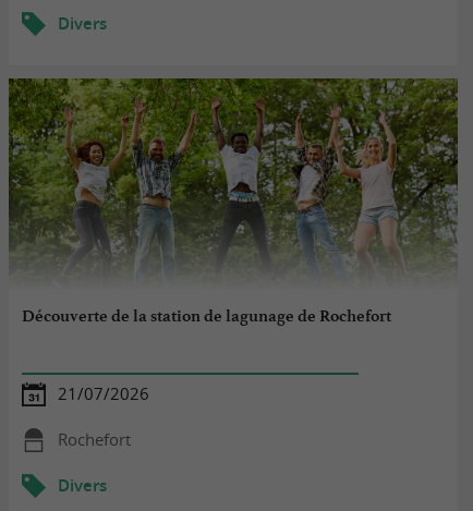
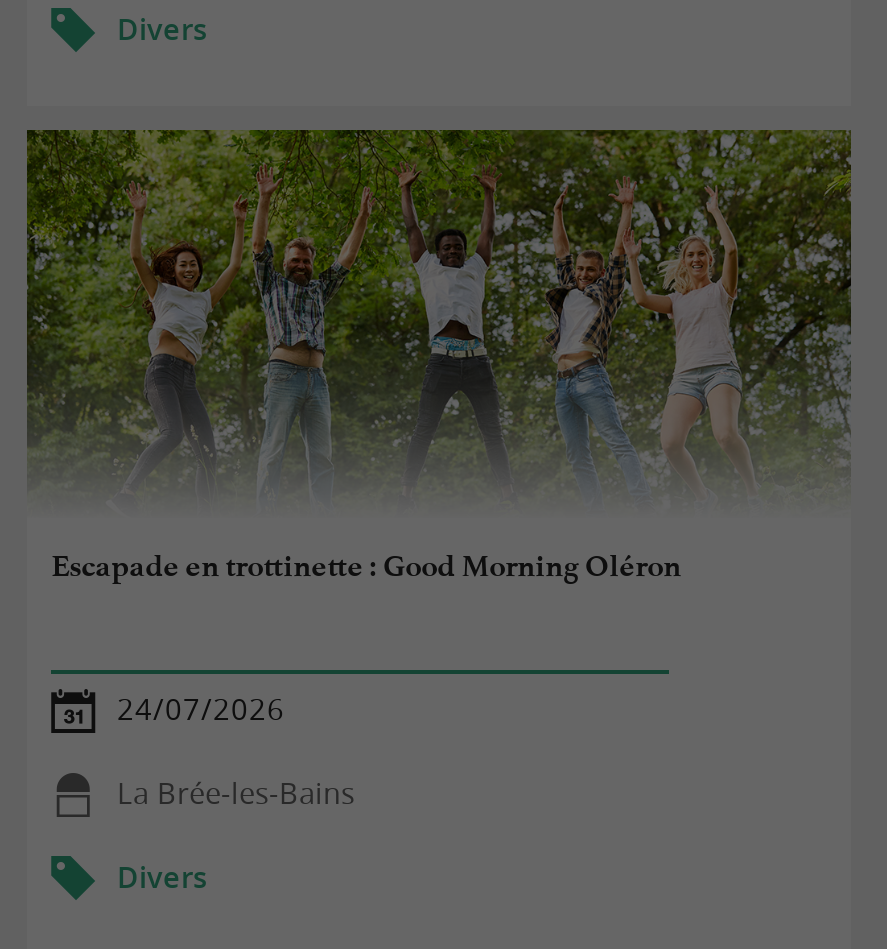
- Découverte de la station de lagunage de Rochefort
+ Escapade en trottinette : Good Morning Oléron

- 21/07/2026
+ 24/07/2026

- Rochefort
+ La Brée-les-Bains
